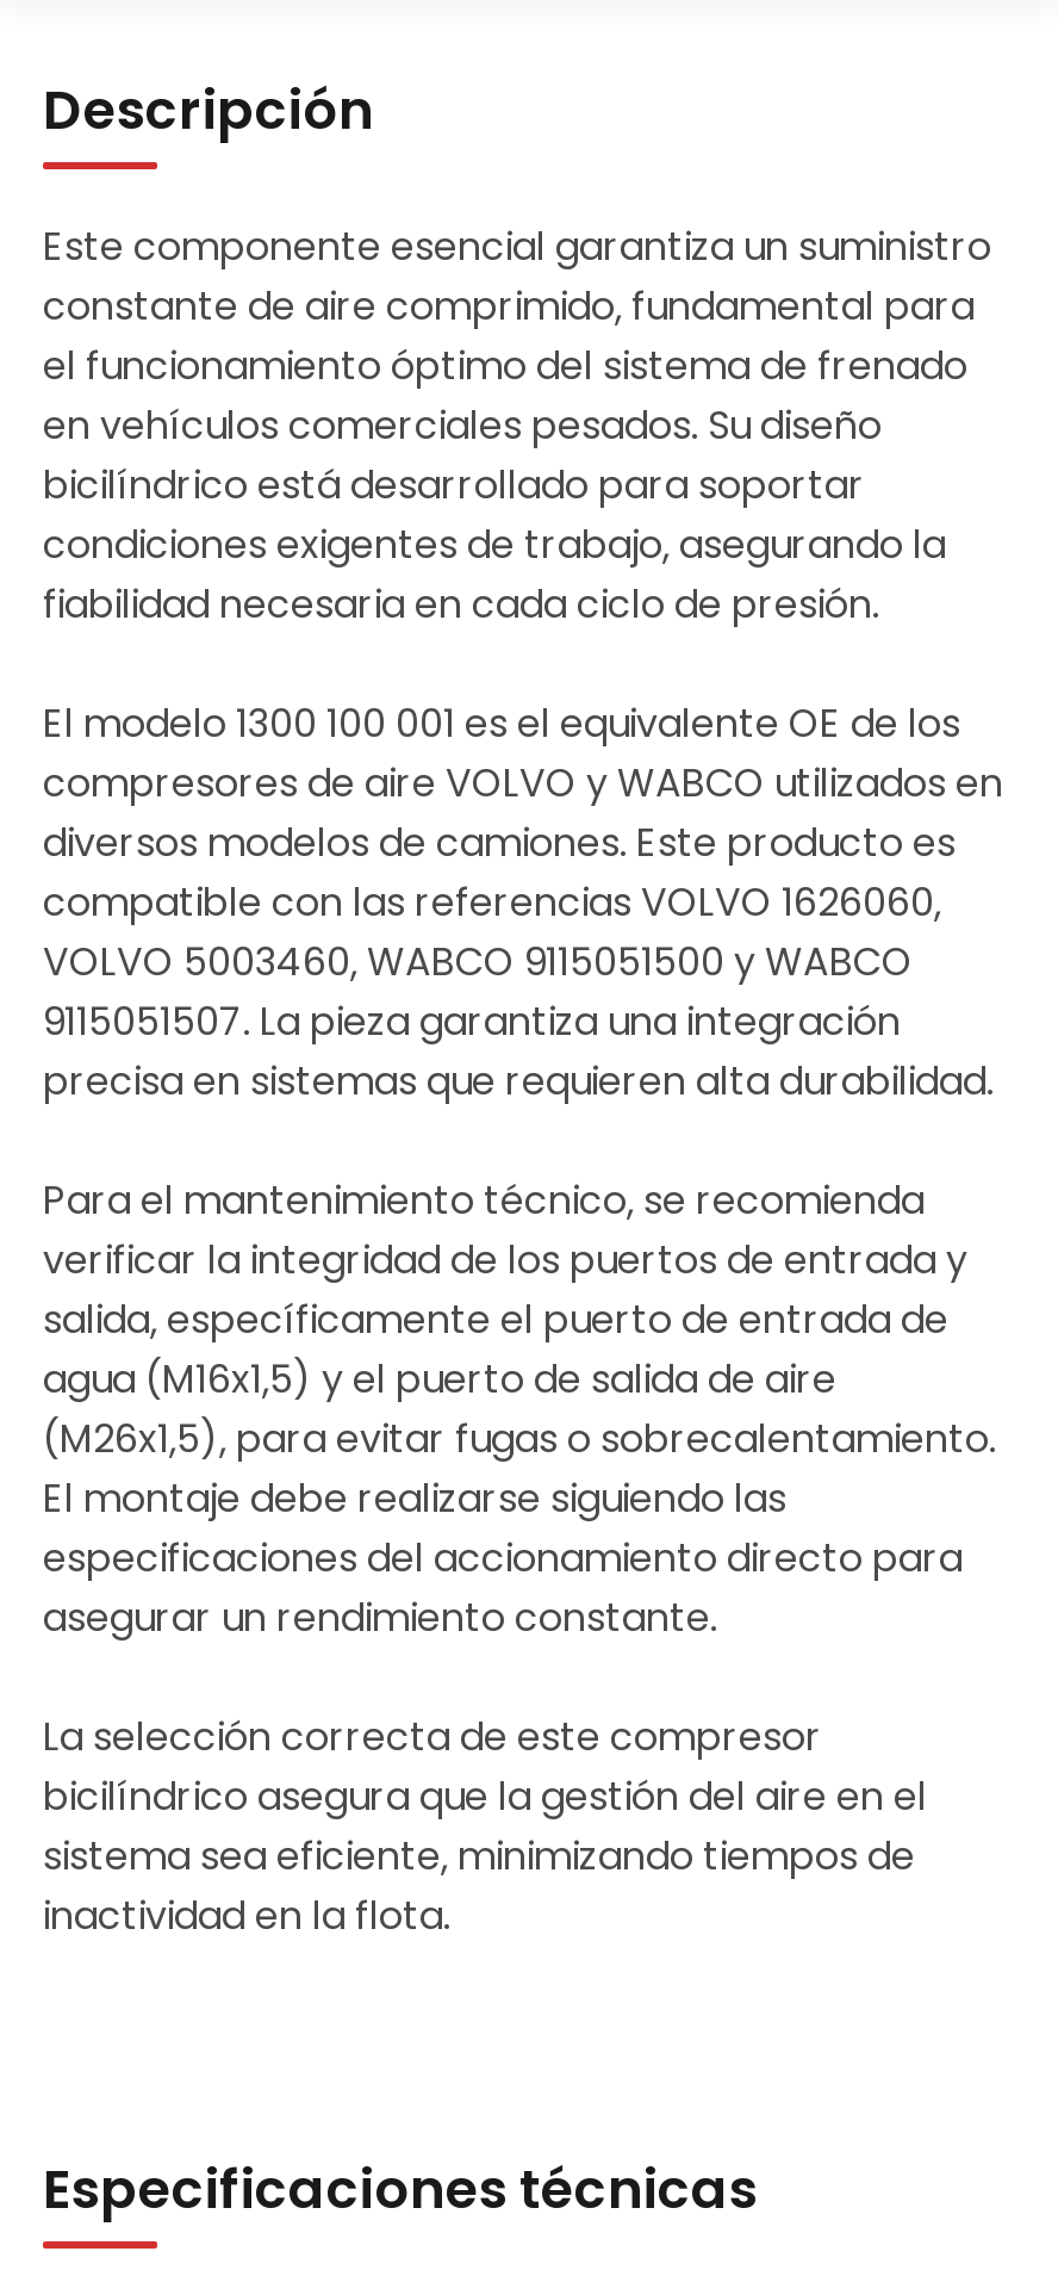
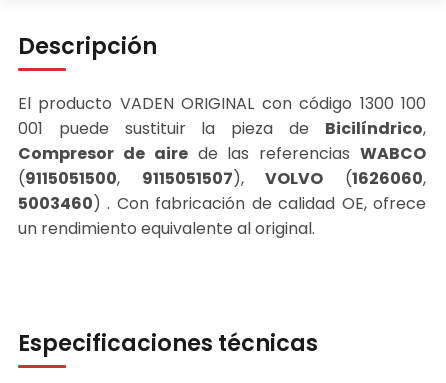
- Este componente esencial garantiza un suministro
- constante de aire comprimido, fundamental para
- el funcionamiento óptimo del sistema de frenado
- en vehículos comerciales pesados. Su diseño
- bicilíndrico está desarrollado para soportar
- condiciones exigentes de trabajo, asegurando la
- fiabilidad necesaria en cada ciclo de presión.
- El modelo 1300 100 001 es el equivalente OE de los
- compresores de aire VOLVO y WABCO utilizados en
- diversos modelos de camiones. Este producto es
- compatible con las referencias VOLVO 1626060,
- VOLVO 5003460, WABCO 9115051500 y WABCO
- 9115051507. La pieza garantiza una integración
- precisa en sistemas que requieren alta durabilidad.
- Para el mantenimiento técnico, se recomienda
- verificar la integridad de los puertos de entrada y
- salida, específicamente el puerto de entrada de
- agua (M16x1,5) y el puerto de salida de aire
- (M26x1,5), para evitar fugas o sobrecalentamiento.
- El montaje debe realizarse siguiendo las
- especificaciones del accionamiento directo para
- asegurar un rendimiento constante.
- La selección correcta de este compresor
- bicilíndrico asegura que la gestión del aire en el
- sistema sea eficiente, minimizando tiempos de
- inactividad en la flota.
+ El producto VADEN ORIGINAL con código 1300 100
+ 001 puede sustituir la pieza de Bicilíndrico,
+ Compresor de aire de las referencias WABCO
+ (9115051500, 9115051507), VOLVO (1626060,
+ 5003460) . Con fabricación de calidad OE, ofrece
+ un rendimiento equivalente al original.
